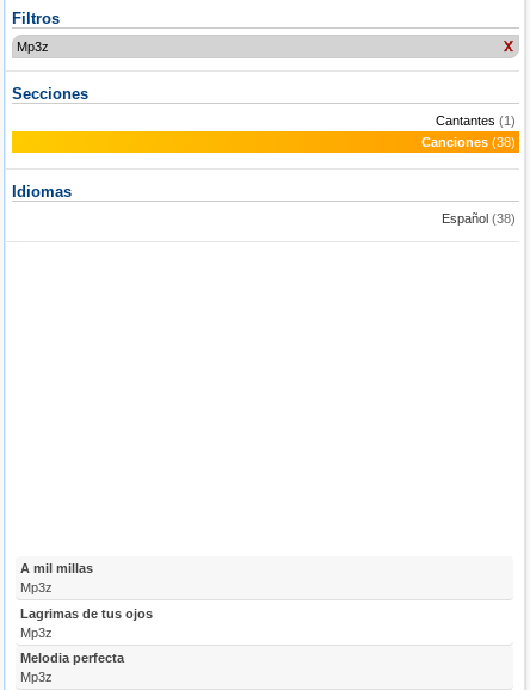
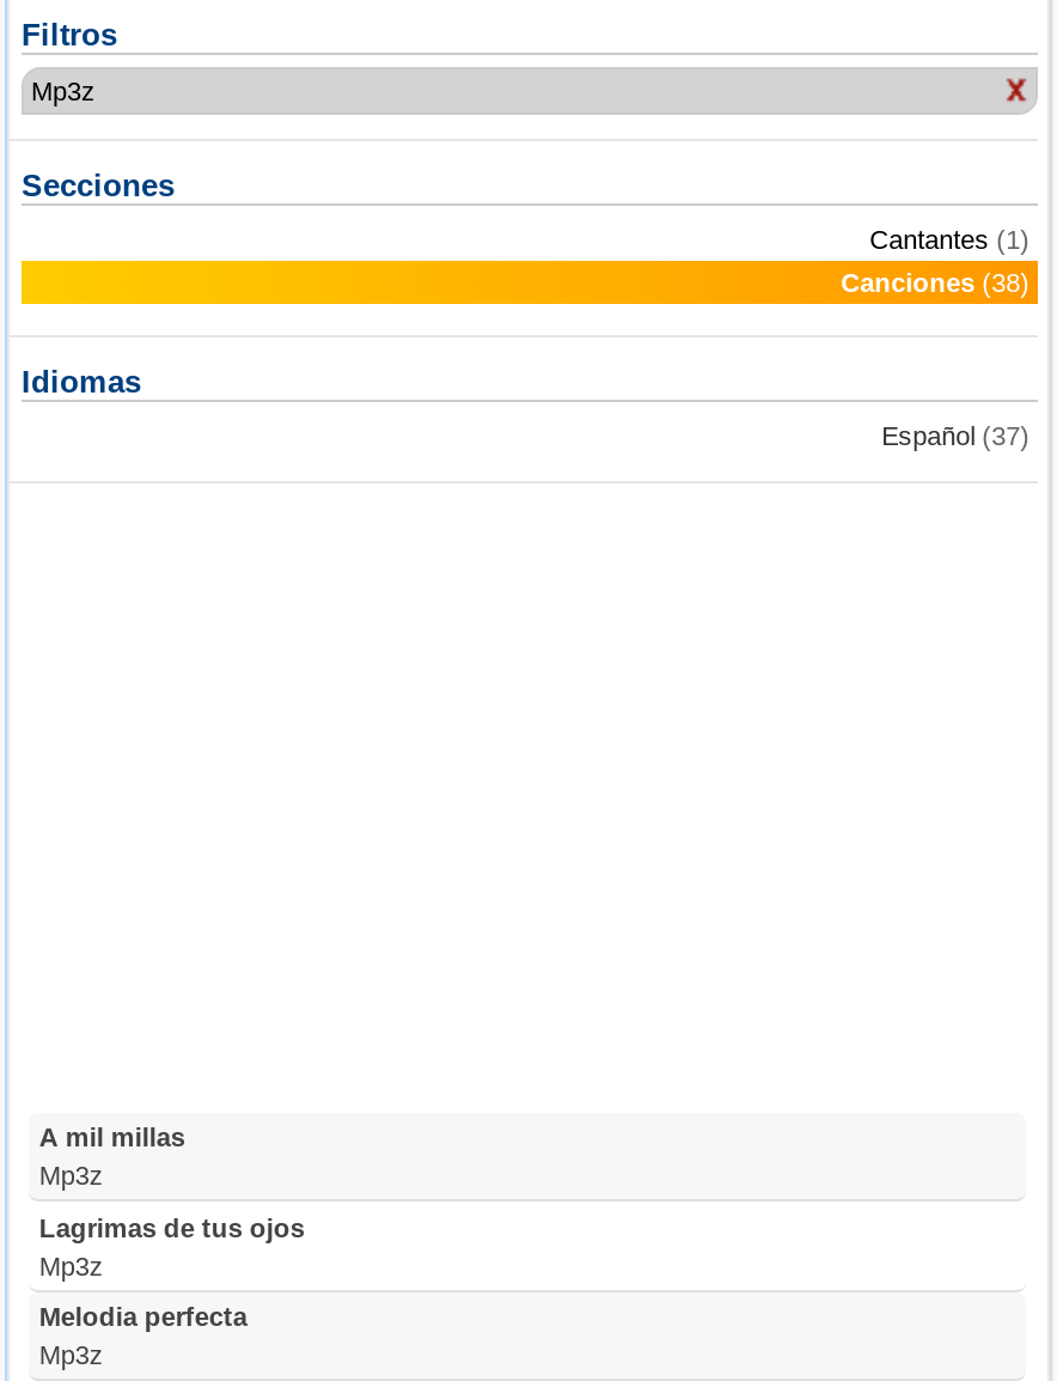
- Español (38)
+ Español (37)
